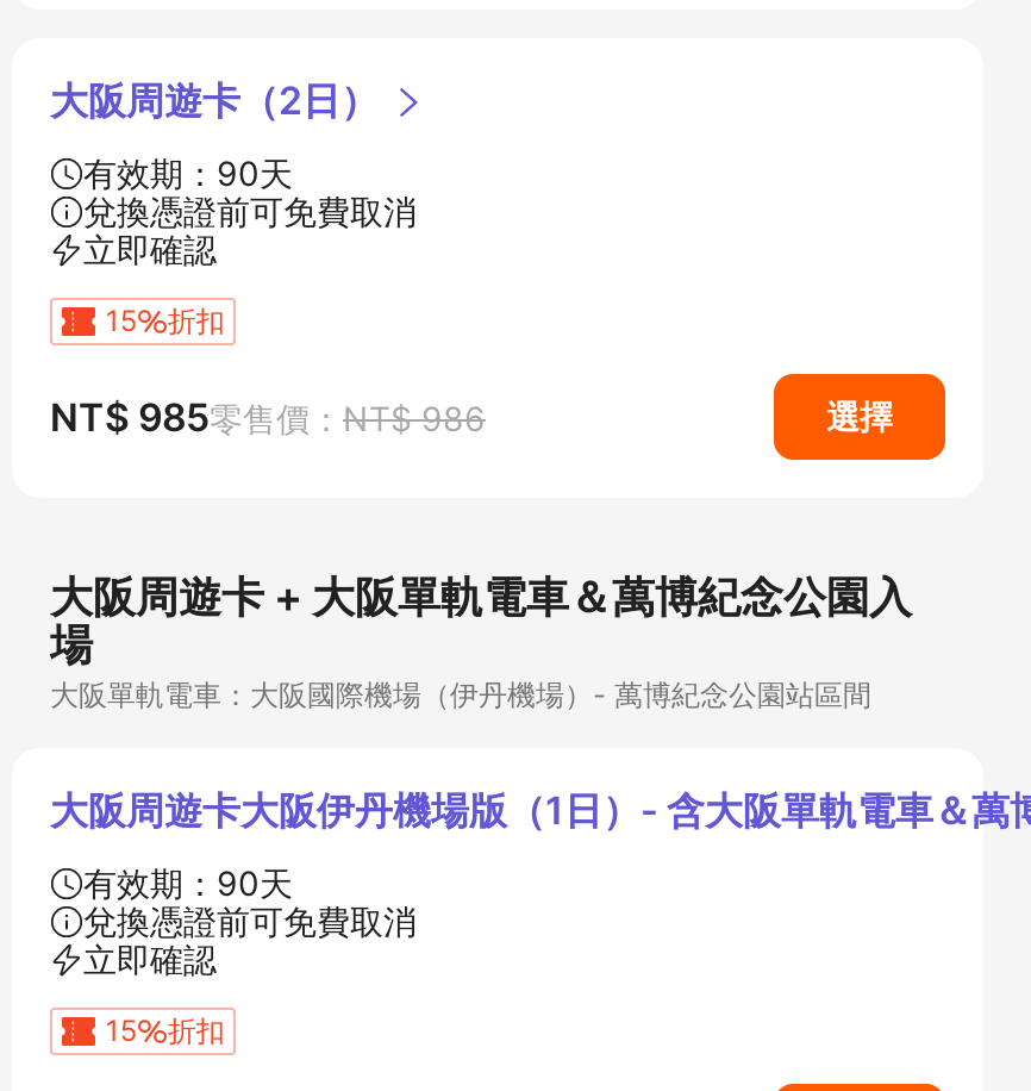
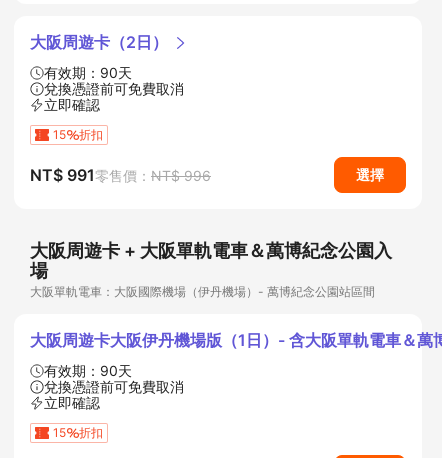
- NT$ 985
+ NT$ 991

- 零售價：NT$ 986
+ 零售價：NT$ 996
